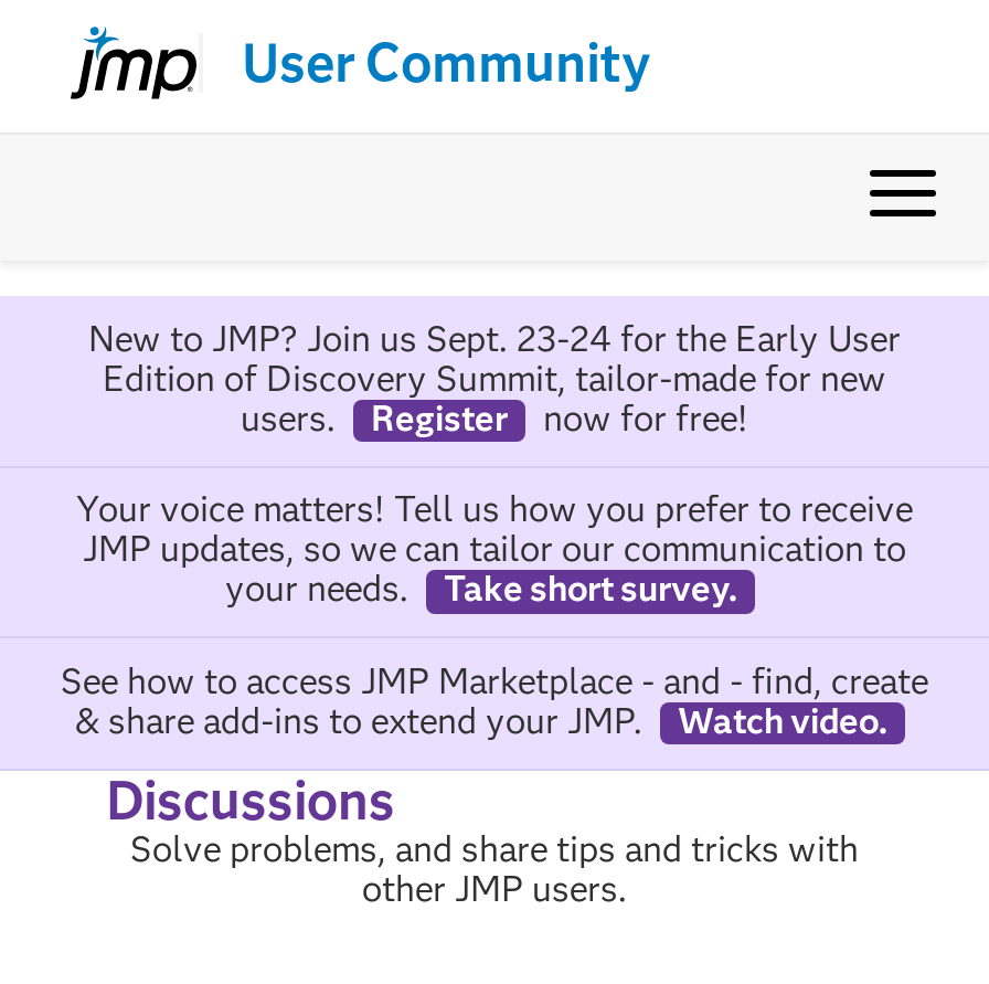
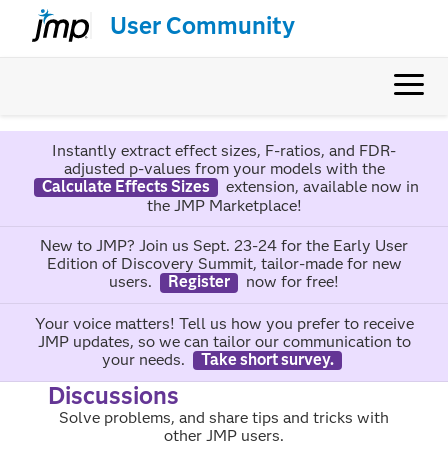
+ Instantly extract effect sizes, F-ratios, and FDR-
+ adjusted p-values from your models with the
+ Calculate Effects Sizes
+ extension, available now in
+ the JMP Marketplace!

moved down: New to JMP? Join us Sept. 23-24 for the Early User | Edition of Discovery Summit, tailor-made for new | users. | ... | your needs. | Take short survey.

- See how to access JMP Marketplace - and - find, create
- & share add-ins to extend your JMP.
- Watch video.
